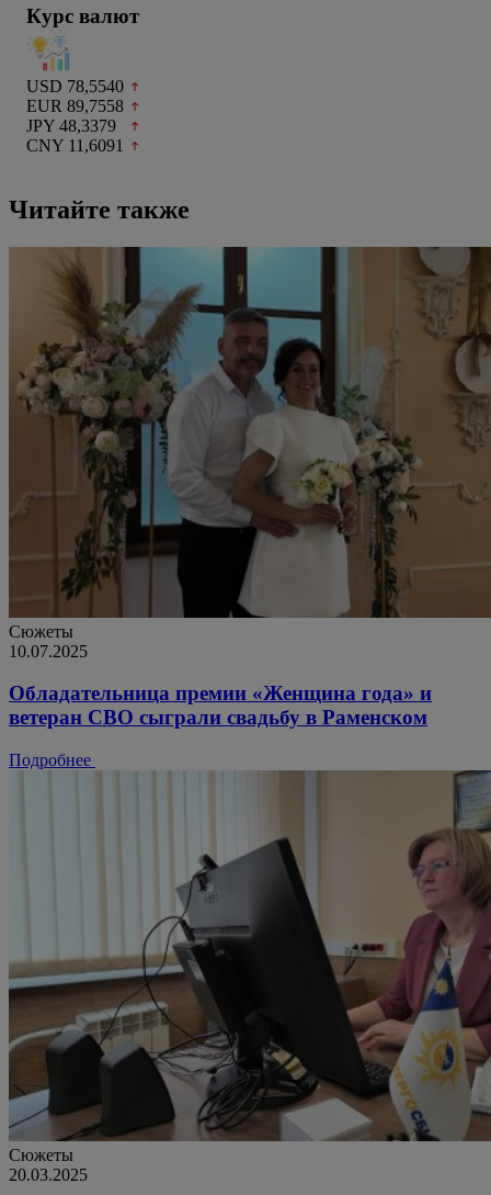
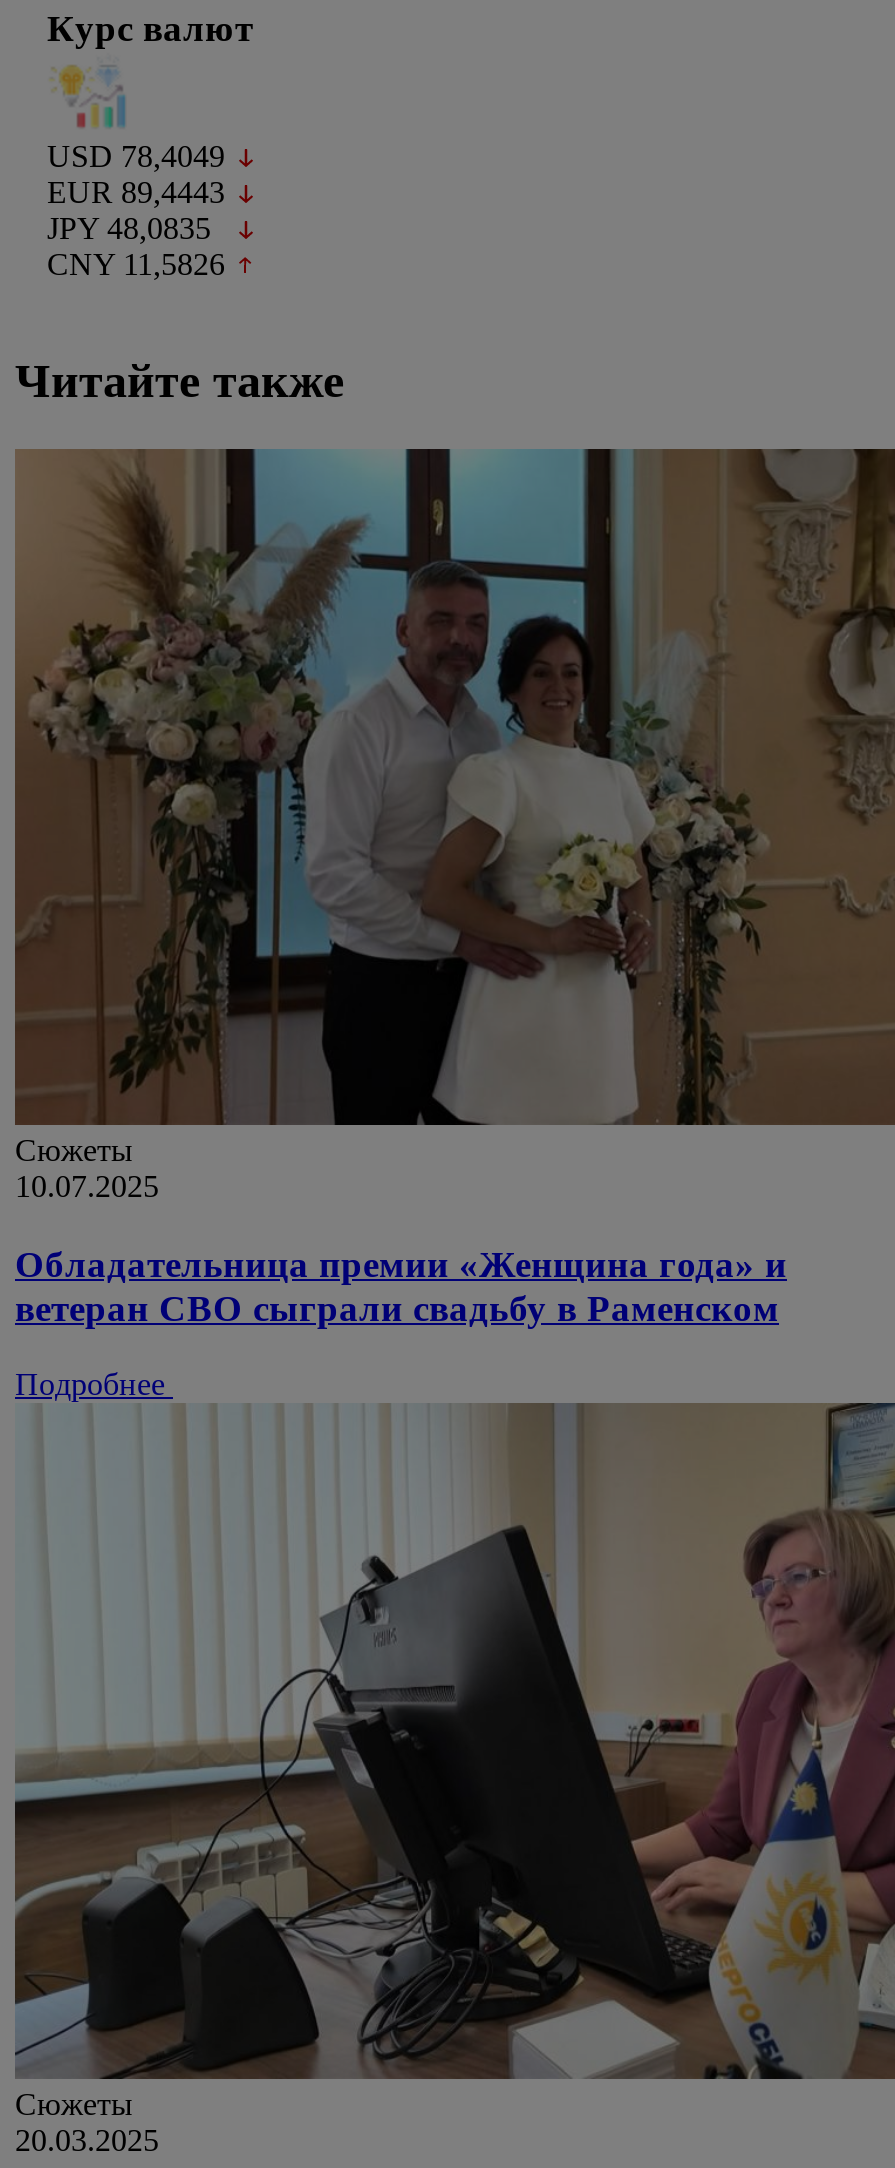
- USD 78,5540
+ USD 78,4049

- EUR 89,7558
+ EUR 89,4443

- JPY 48,3379
+ JPY 48,0835

- CNY 11,6091
+ CNY 11,5826
